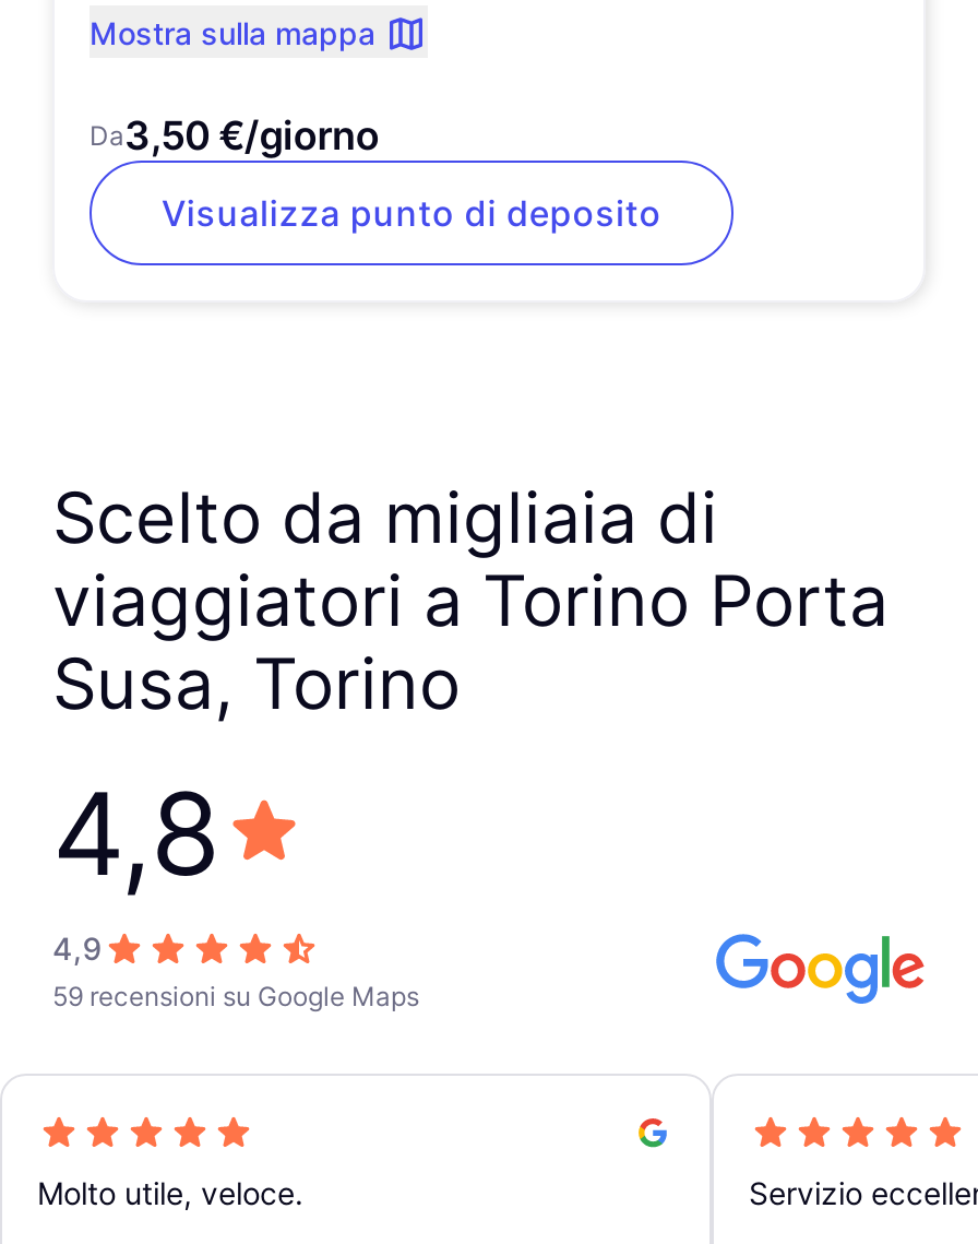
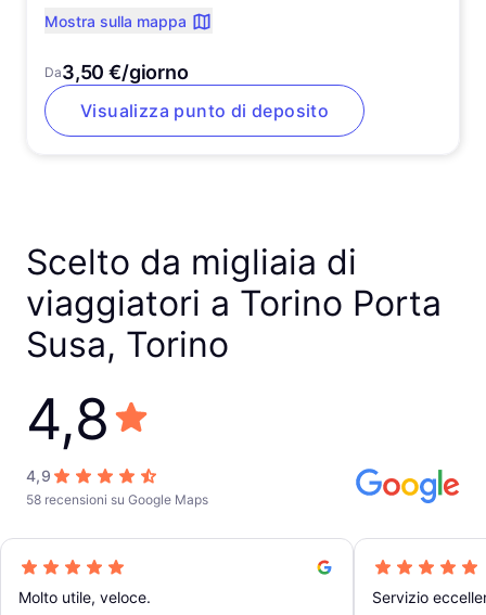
- 59 recensioni su Google Maps
+ 58 recensioni su Google Maps
